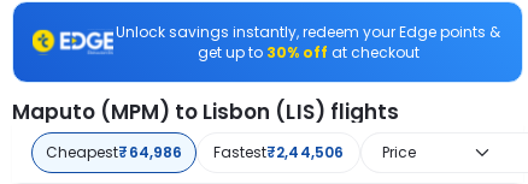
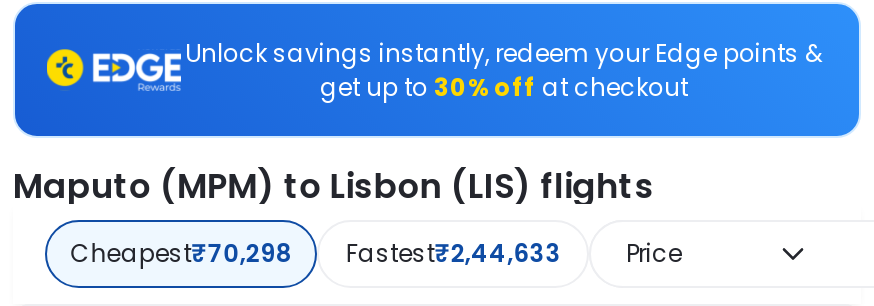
- Cheapest₹64,986
+ Cheapest₹70,298

- Fastest₹2,44,506
+ Fastest₹2,44,633
